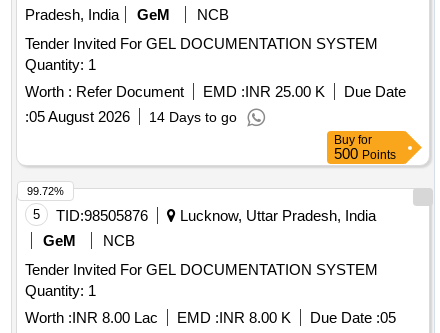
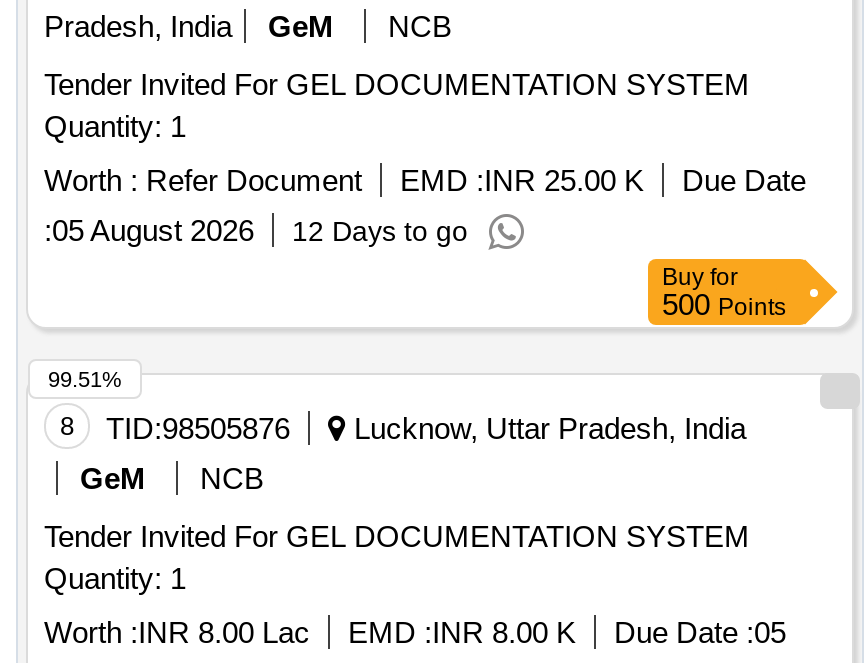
- :05 August 2026 14 Days to go
+ :05 August 2026 12 Days to go

- 99.72%
+ 99.51%

- 5 TID:98505876 Lucknow, Uttar Pradesh, India
+ 8 TID:98505876 Lucknow, Uttar Pradesh, India
